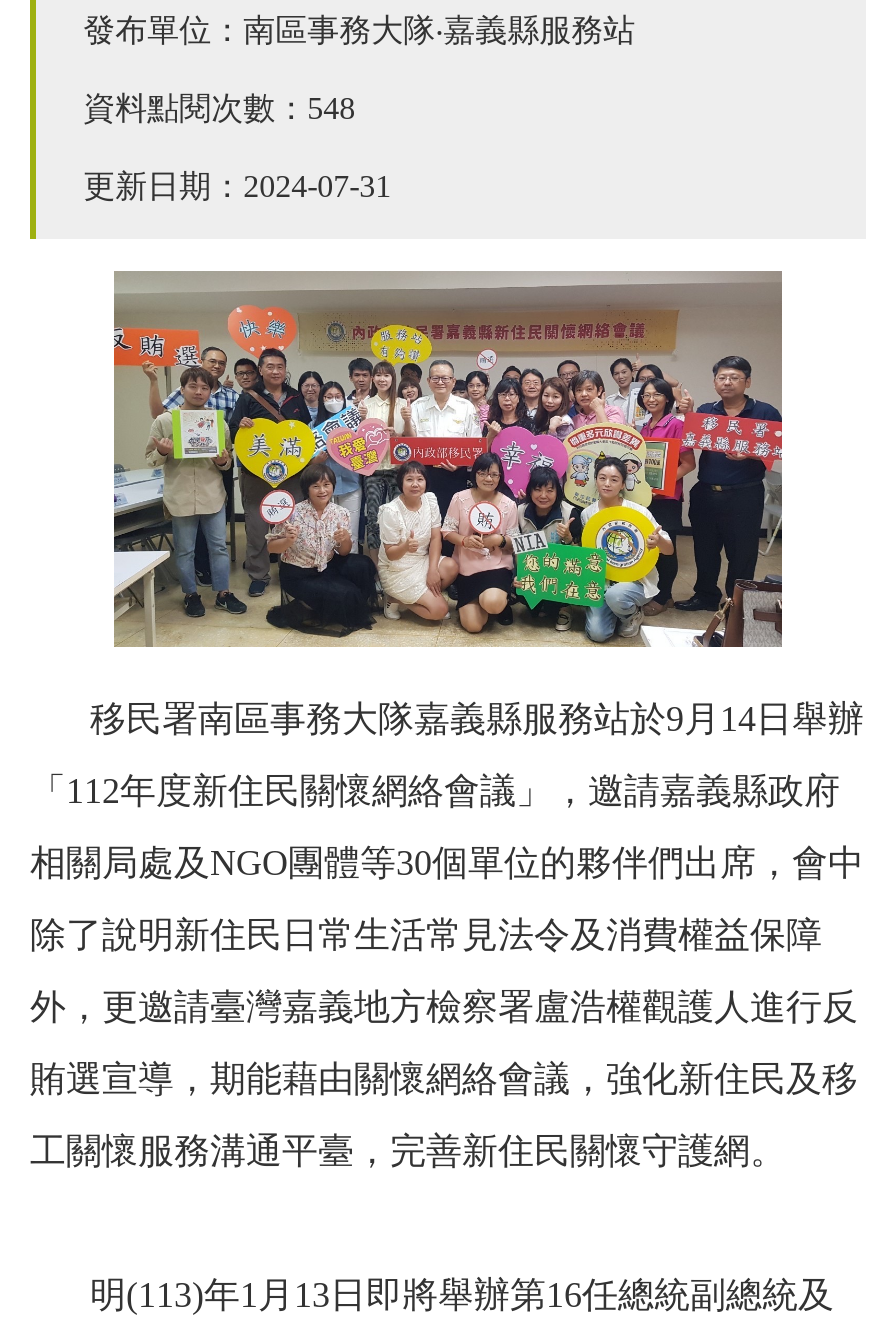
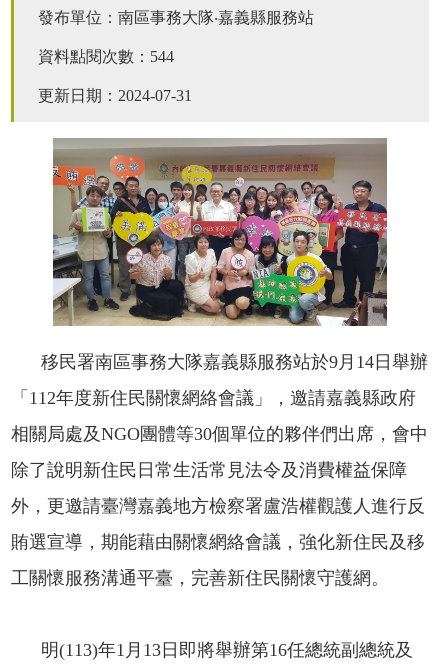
- 資料點閱次數：548
+ 資料點閱次數：544
